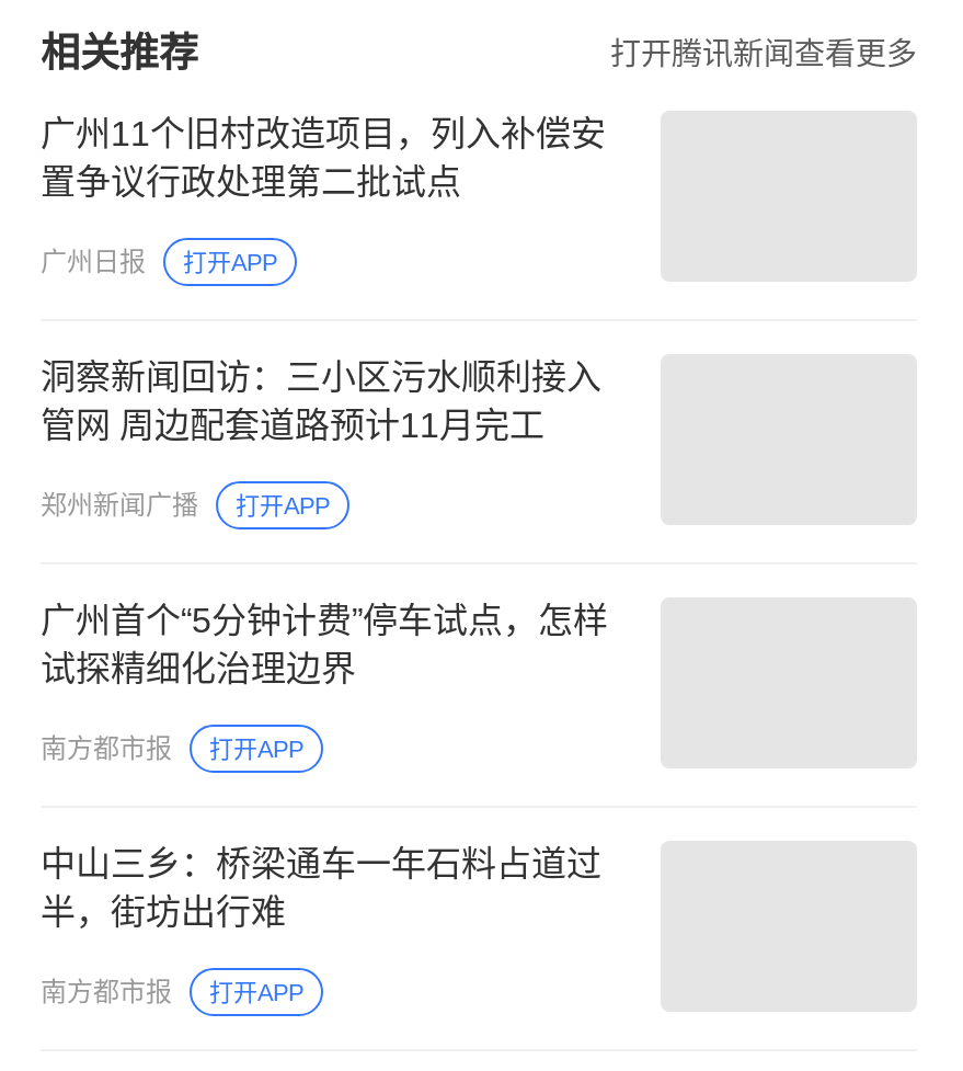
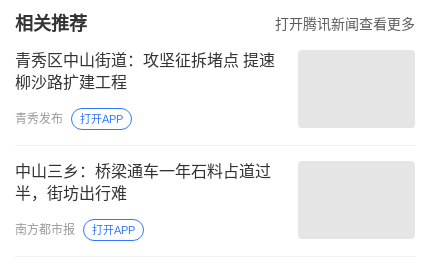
- 广州11个旧村改造项目，列入补偿安
- 置争议行政处理第二批试点
- 广州日报
- 打开APP
- 洞察新闻回访：三小区污水顺利接入
- 管网 周边配套道路预计11月完工
- 郑州新闻广播
- 打开APP
- 广州首个“5分钟计费”停车试点，怎样
- 试探精细化治理边界
- 南方都市报
+ 青秀区中山街道：攻坚征拆堵点 提速
+ 柳沙路扩建工程
+ 青秀发布
